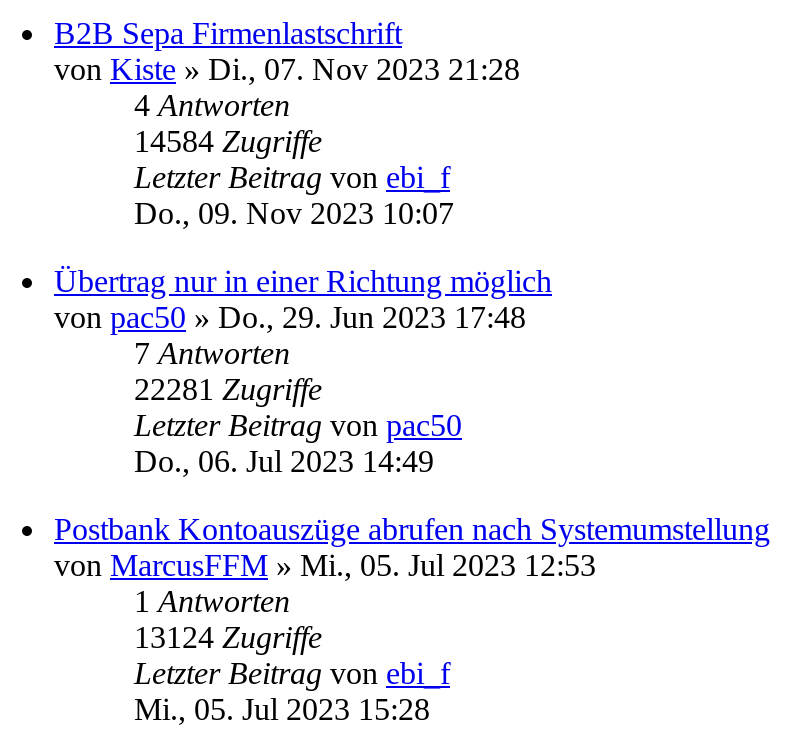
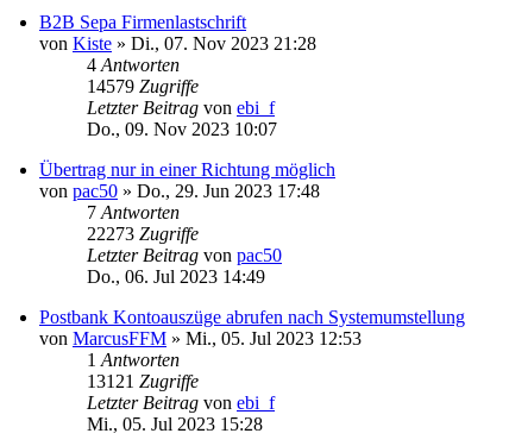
- 14584 Zugriffe
+ 14579 Zugriffe

- 22281 Zugriffe
+ 22273 Zugriffe

- 13124 Zugriffe
+ 13121 Zugriffe
